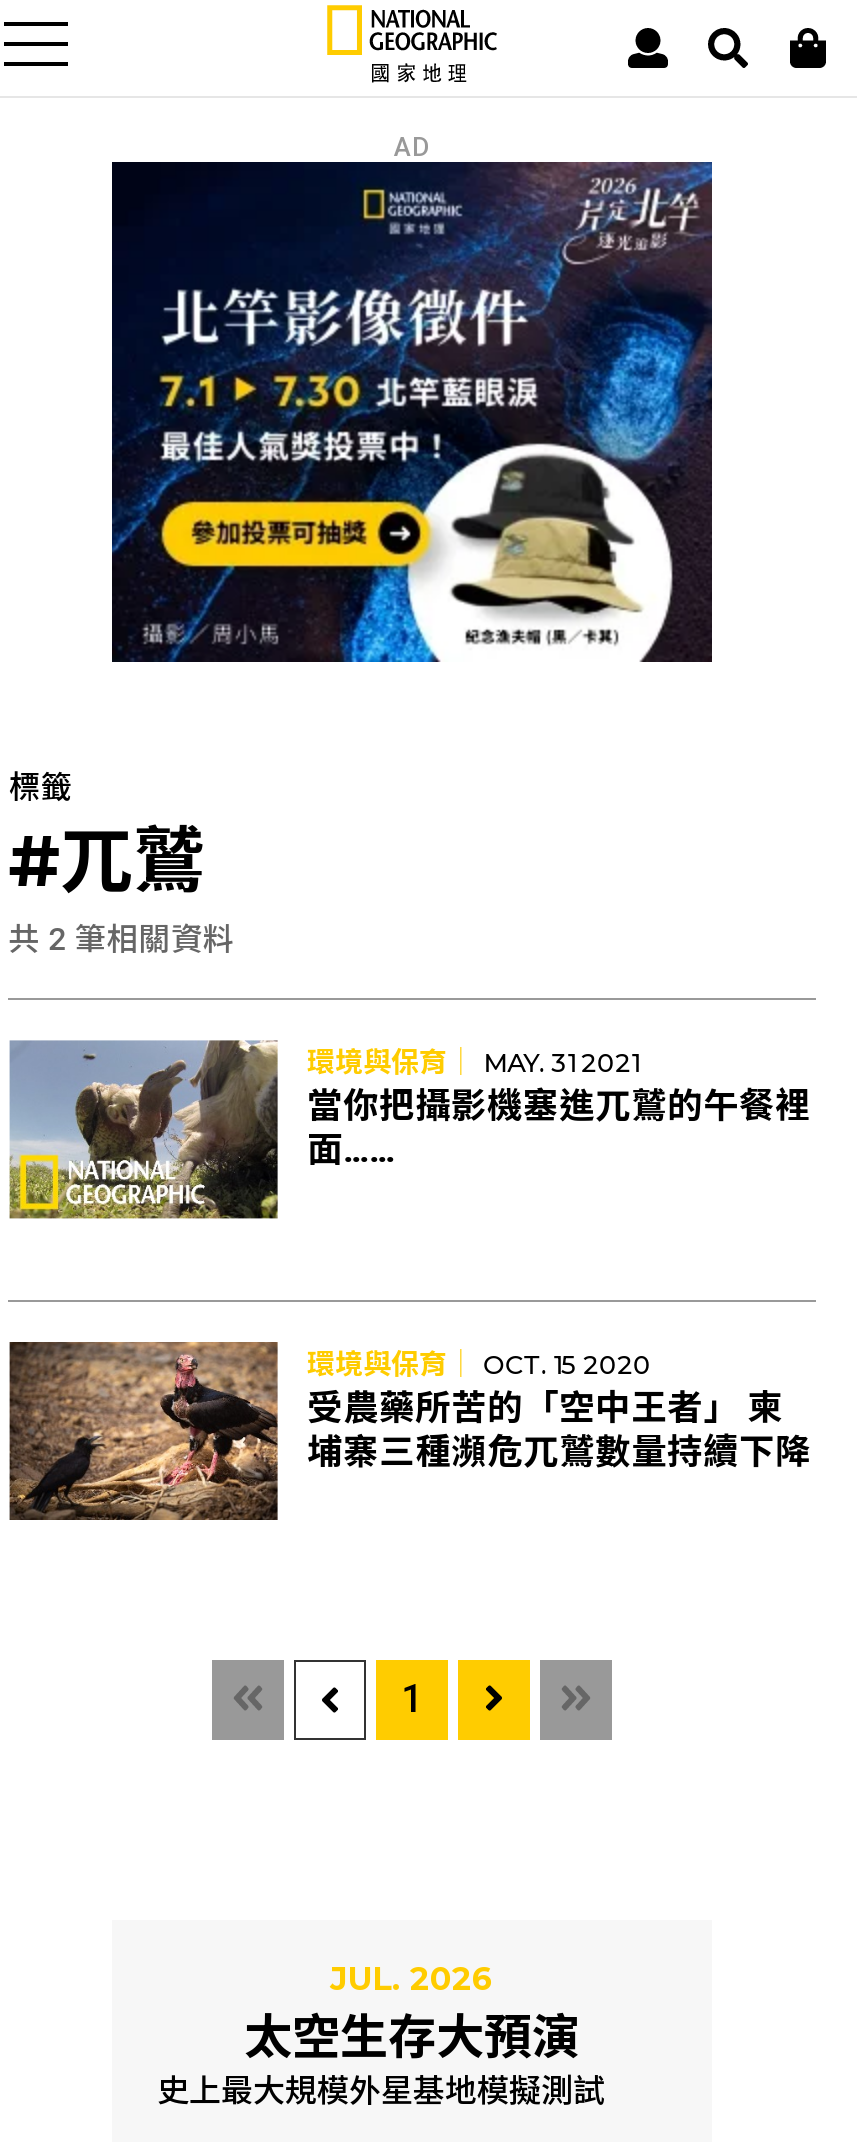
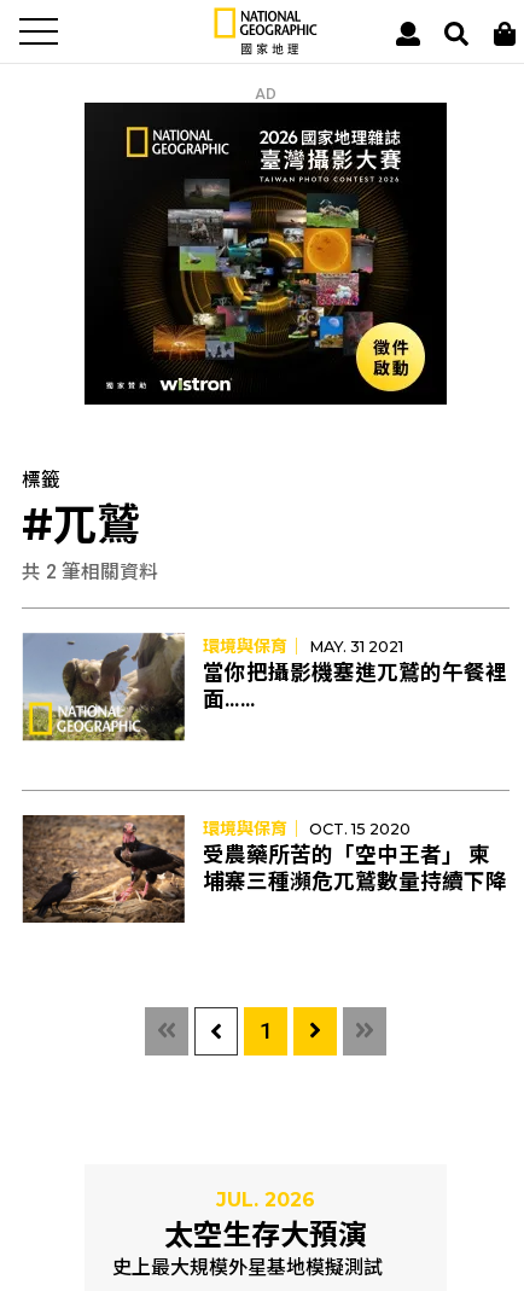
- [image]
+ [image]
